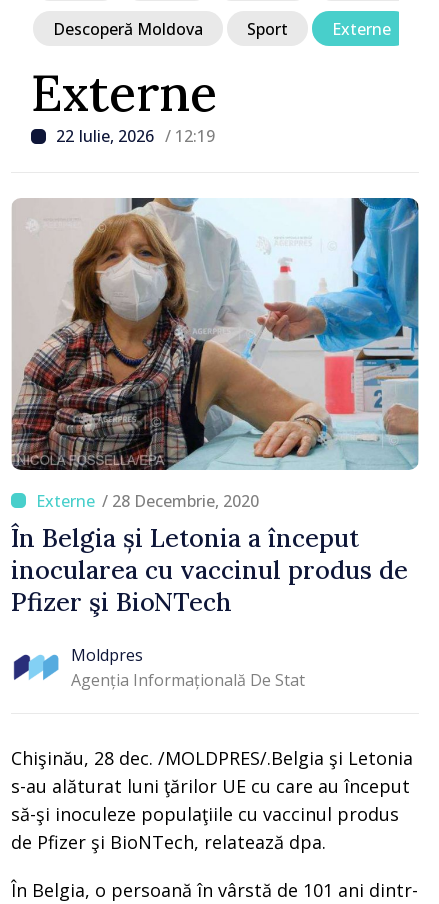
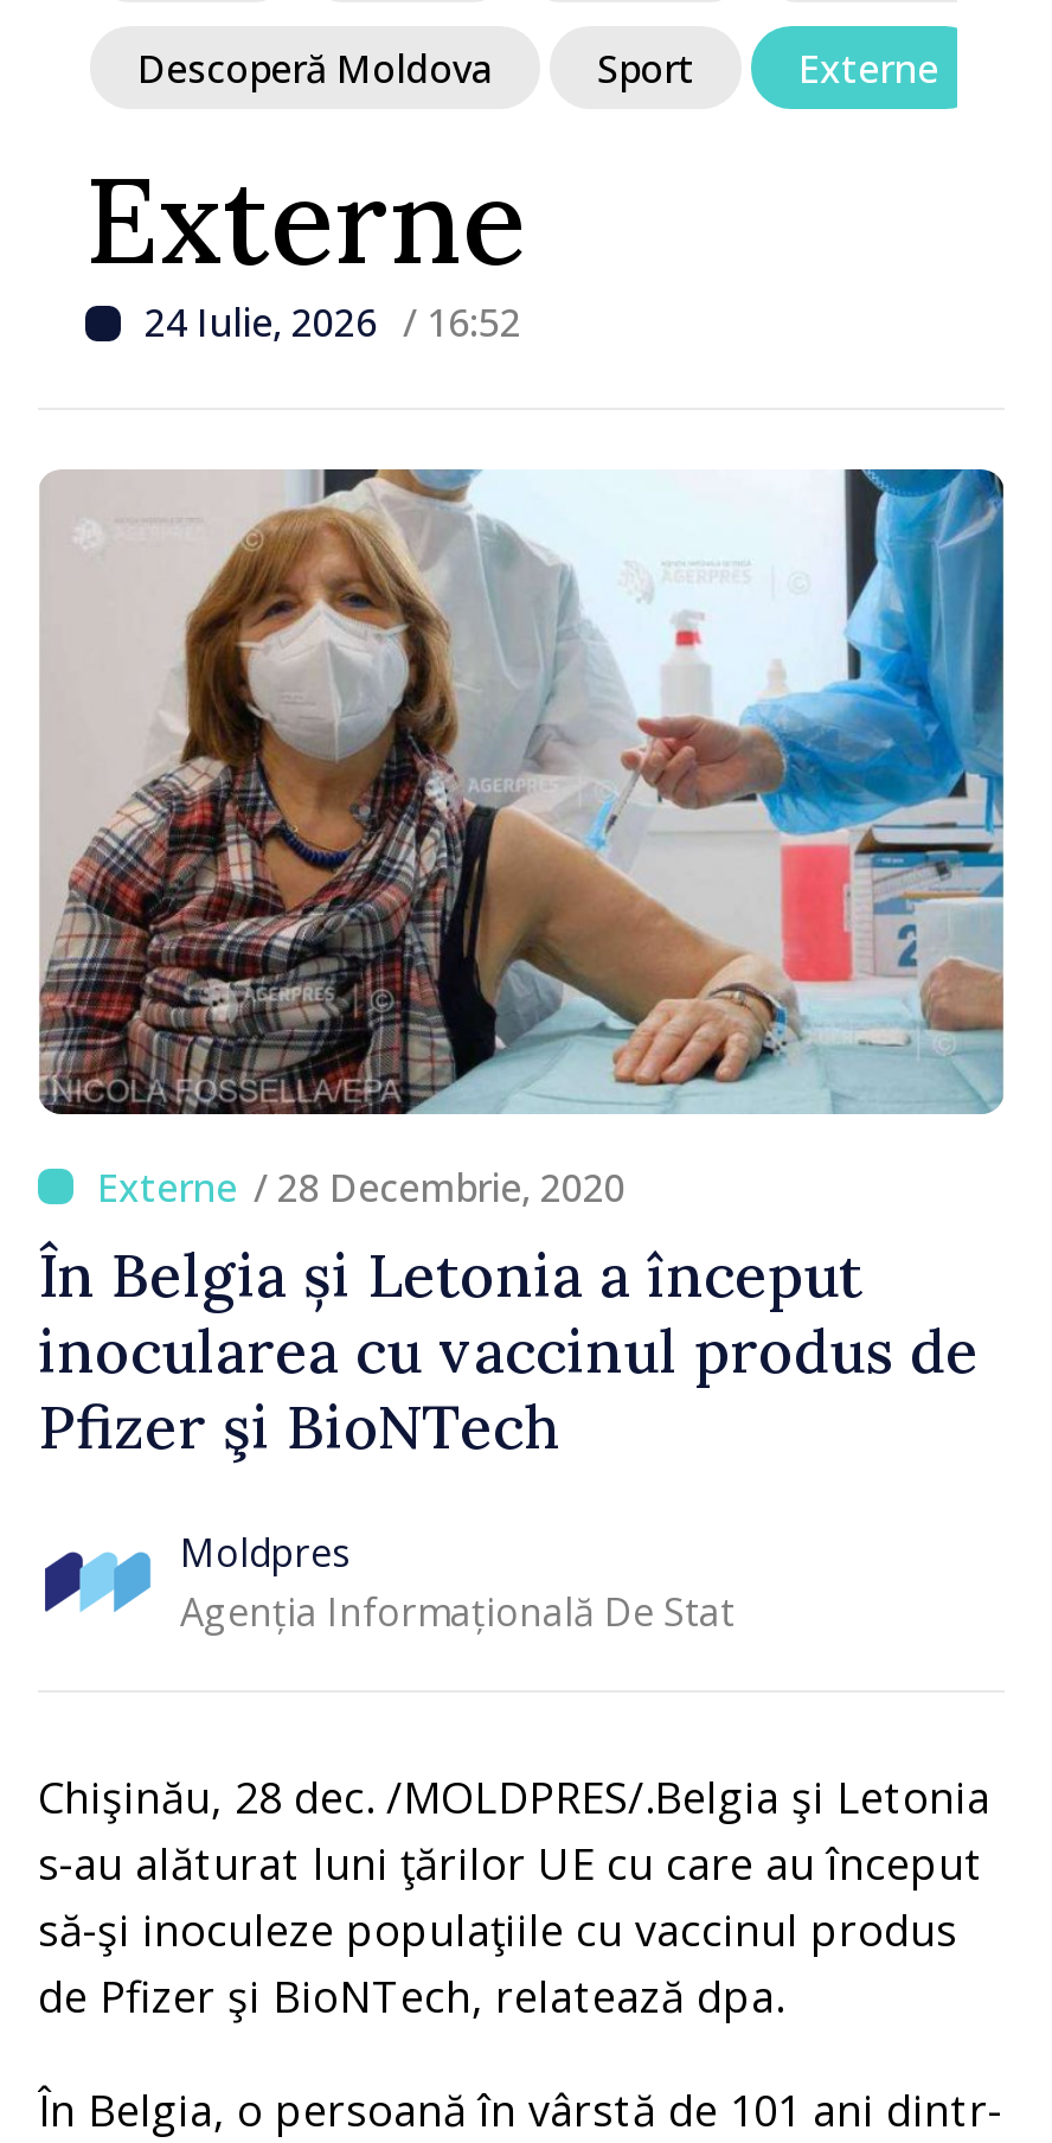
- 22 Iulie, 2026 / 12:19
+ 24 Iulie, 2026 / 16:52
